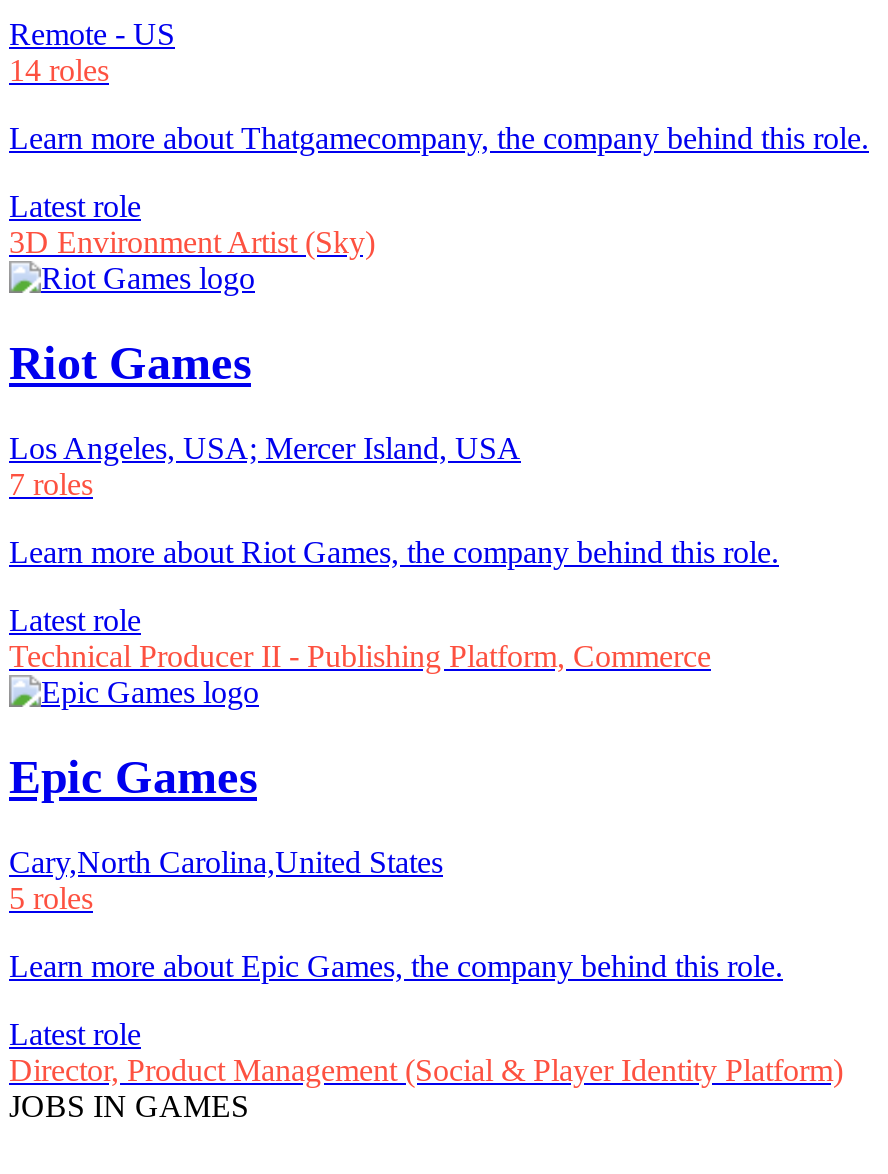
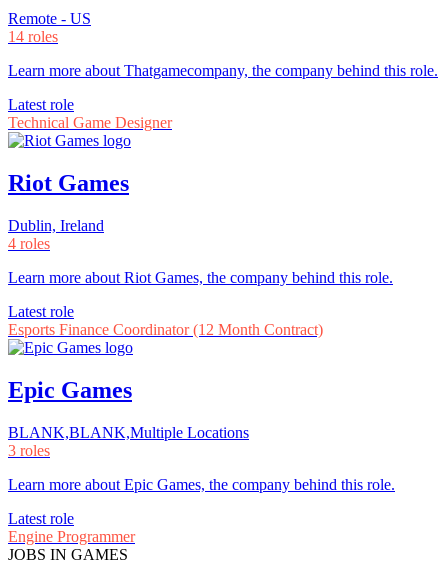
- 3D Environment Artist (Sky)
+ Technical Game Designer

- Los Angeles, USA; Mercer Island, USA
- 7 roles
+ Dublin, Ireland
+ 4 roles

- Technical Producer II - Publishing Platform, Commerce
+ Esports Finance Coordinator (12 Month Contract)

- Cary,North Carolina,United States
- 5 roles
+ BLANK,BLANK,Multiple Locations
+ 3 roles

- Director, Product Management (Social & Player Identity Platform)
+ Engine Programmer
